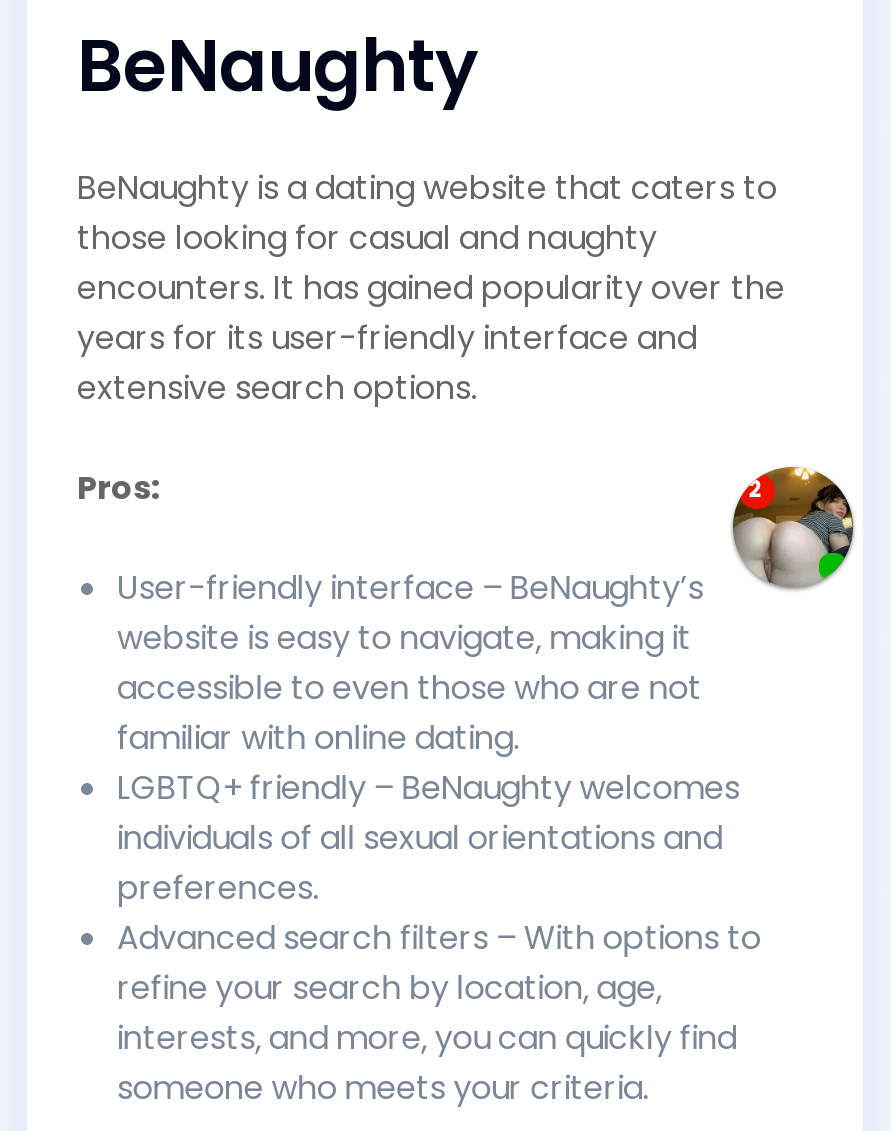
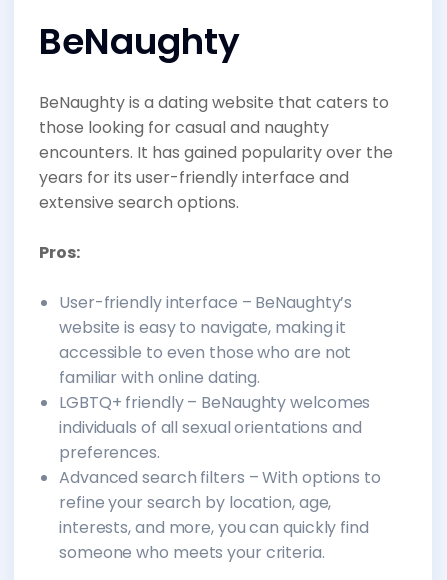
- [image]
